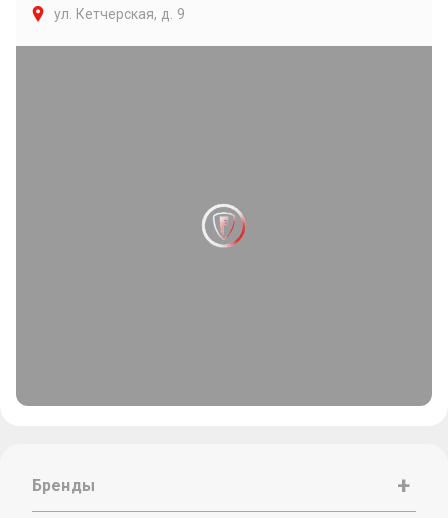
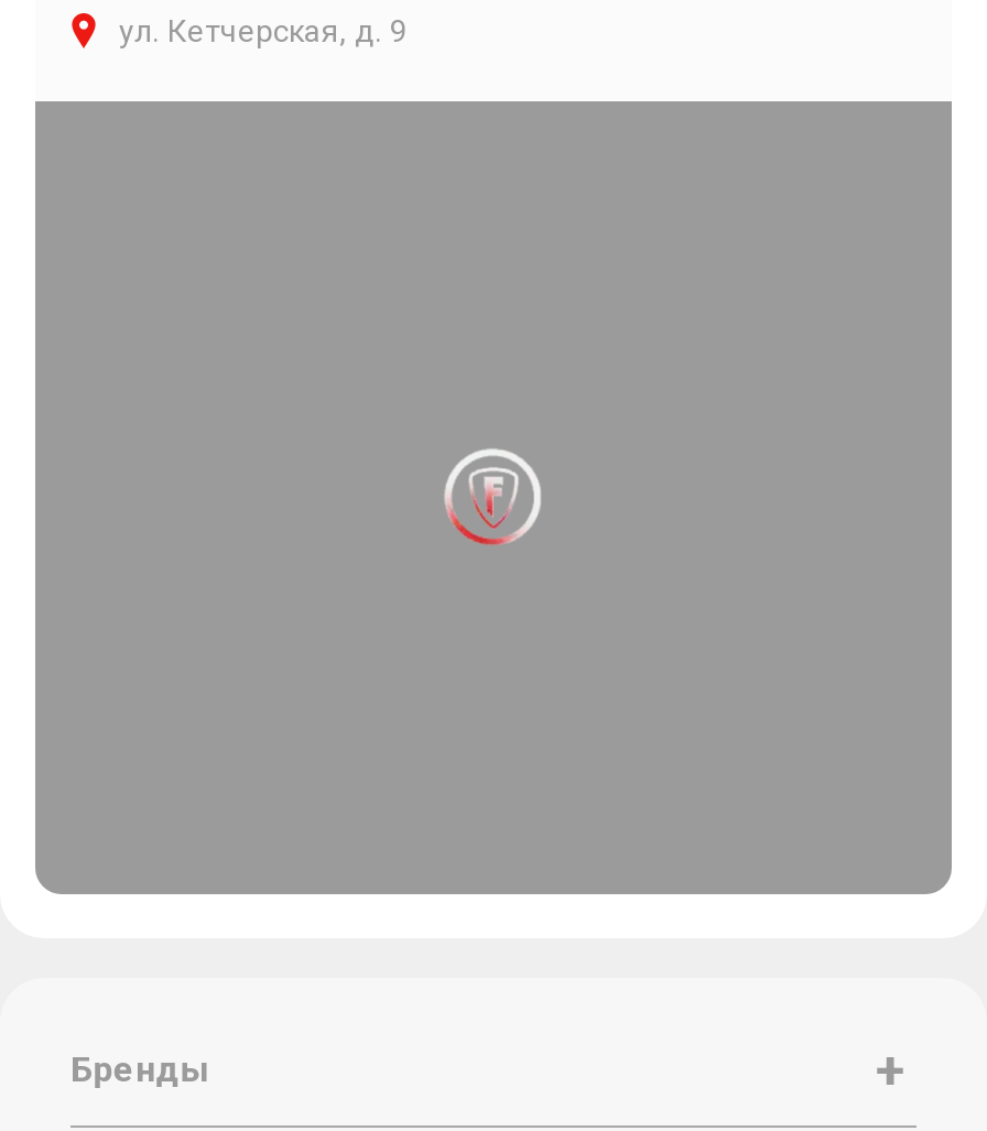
- [image]
+ [image]
